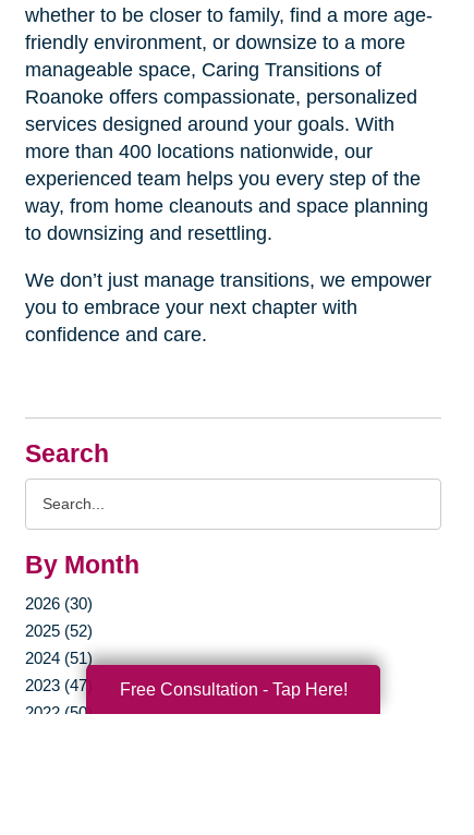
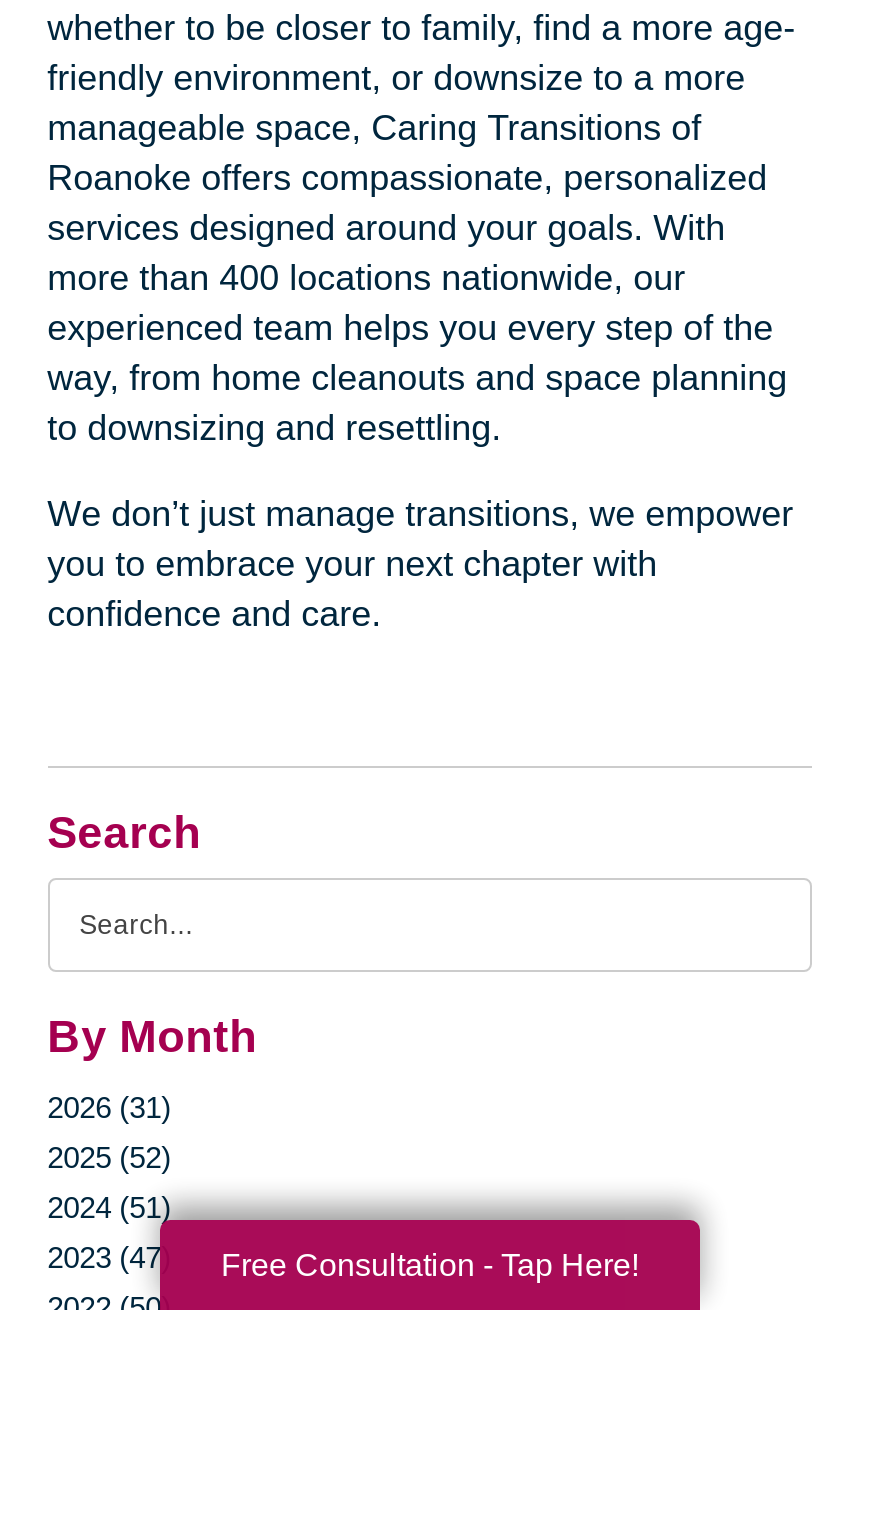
- 2026 (30)
+ 2026 (31)
